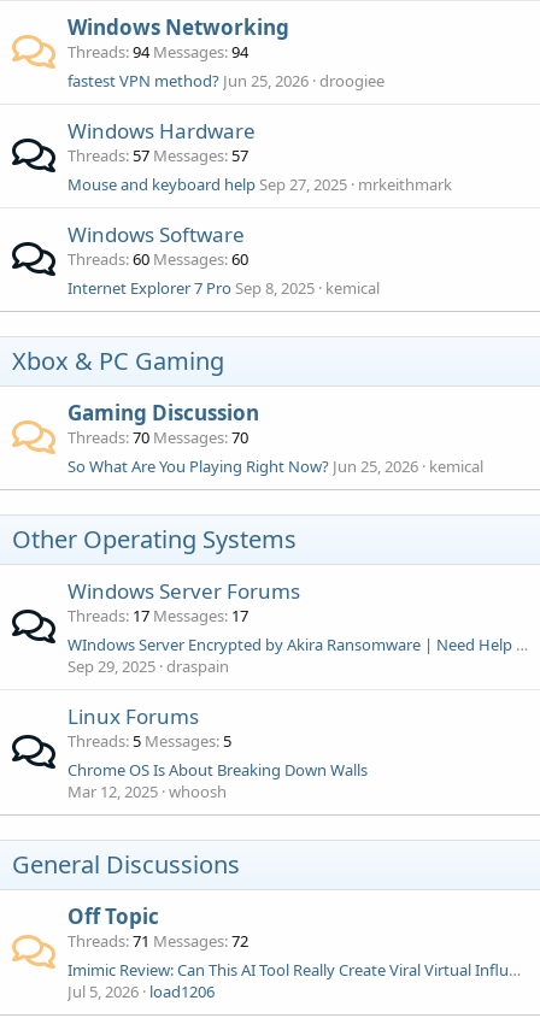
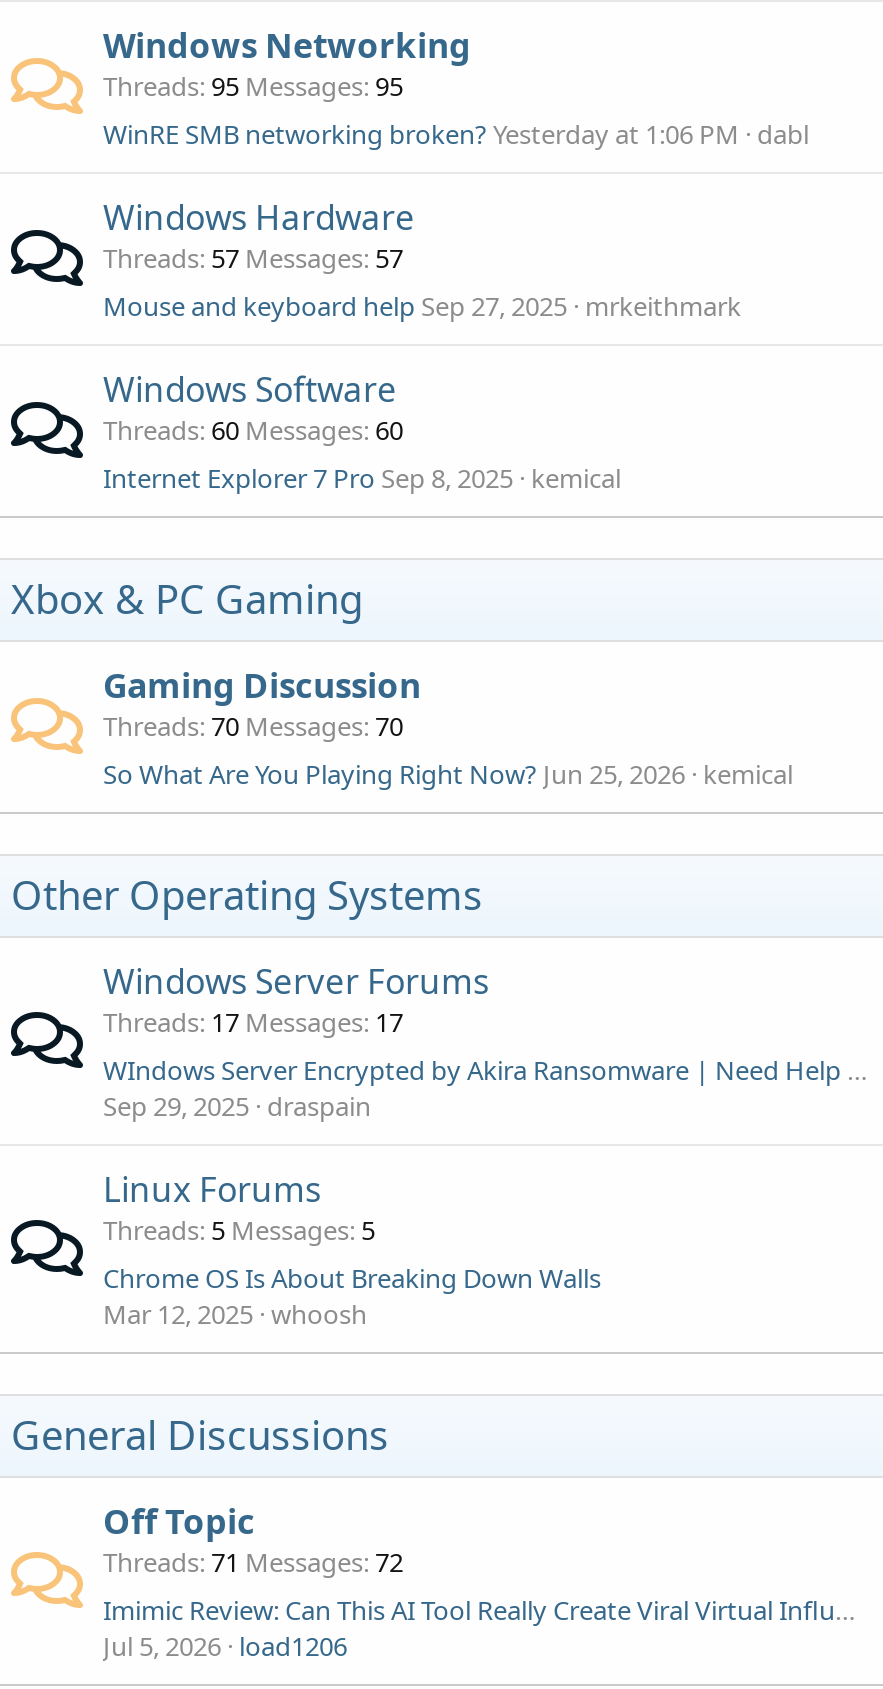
- Threads 94 Messages 94
- fastest VPN method? Jun 25, 2026 droogiee
+ Threads 95 Messages 95
+ WinRE SMB networking broken? Yesterday at 1:06 PM dabl
